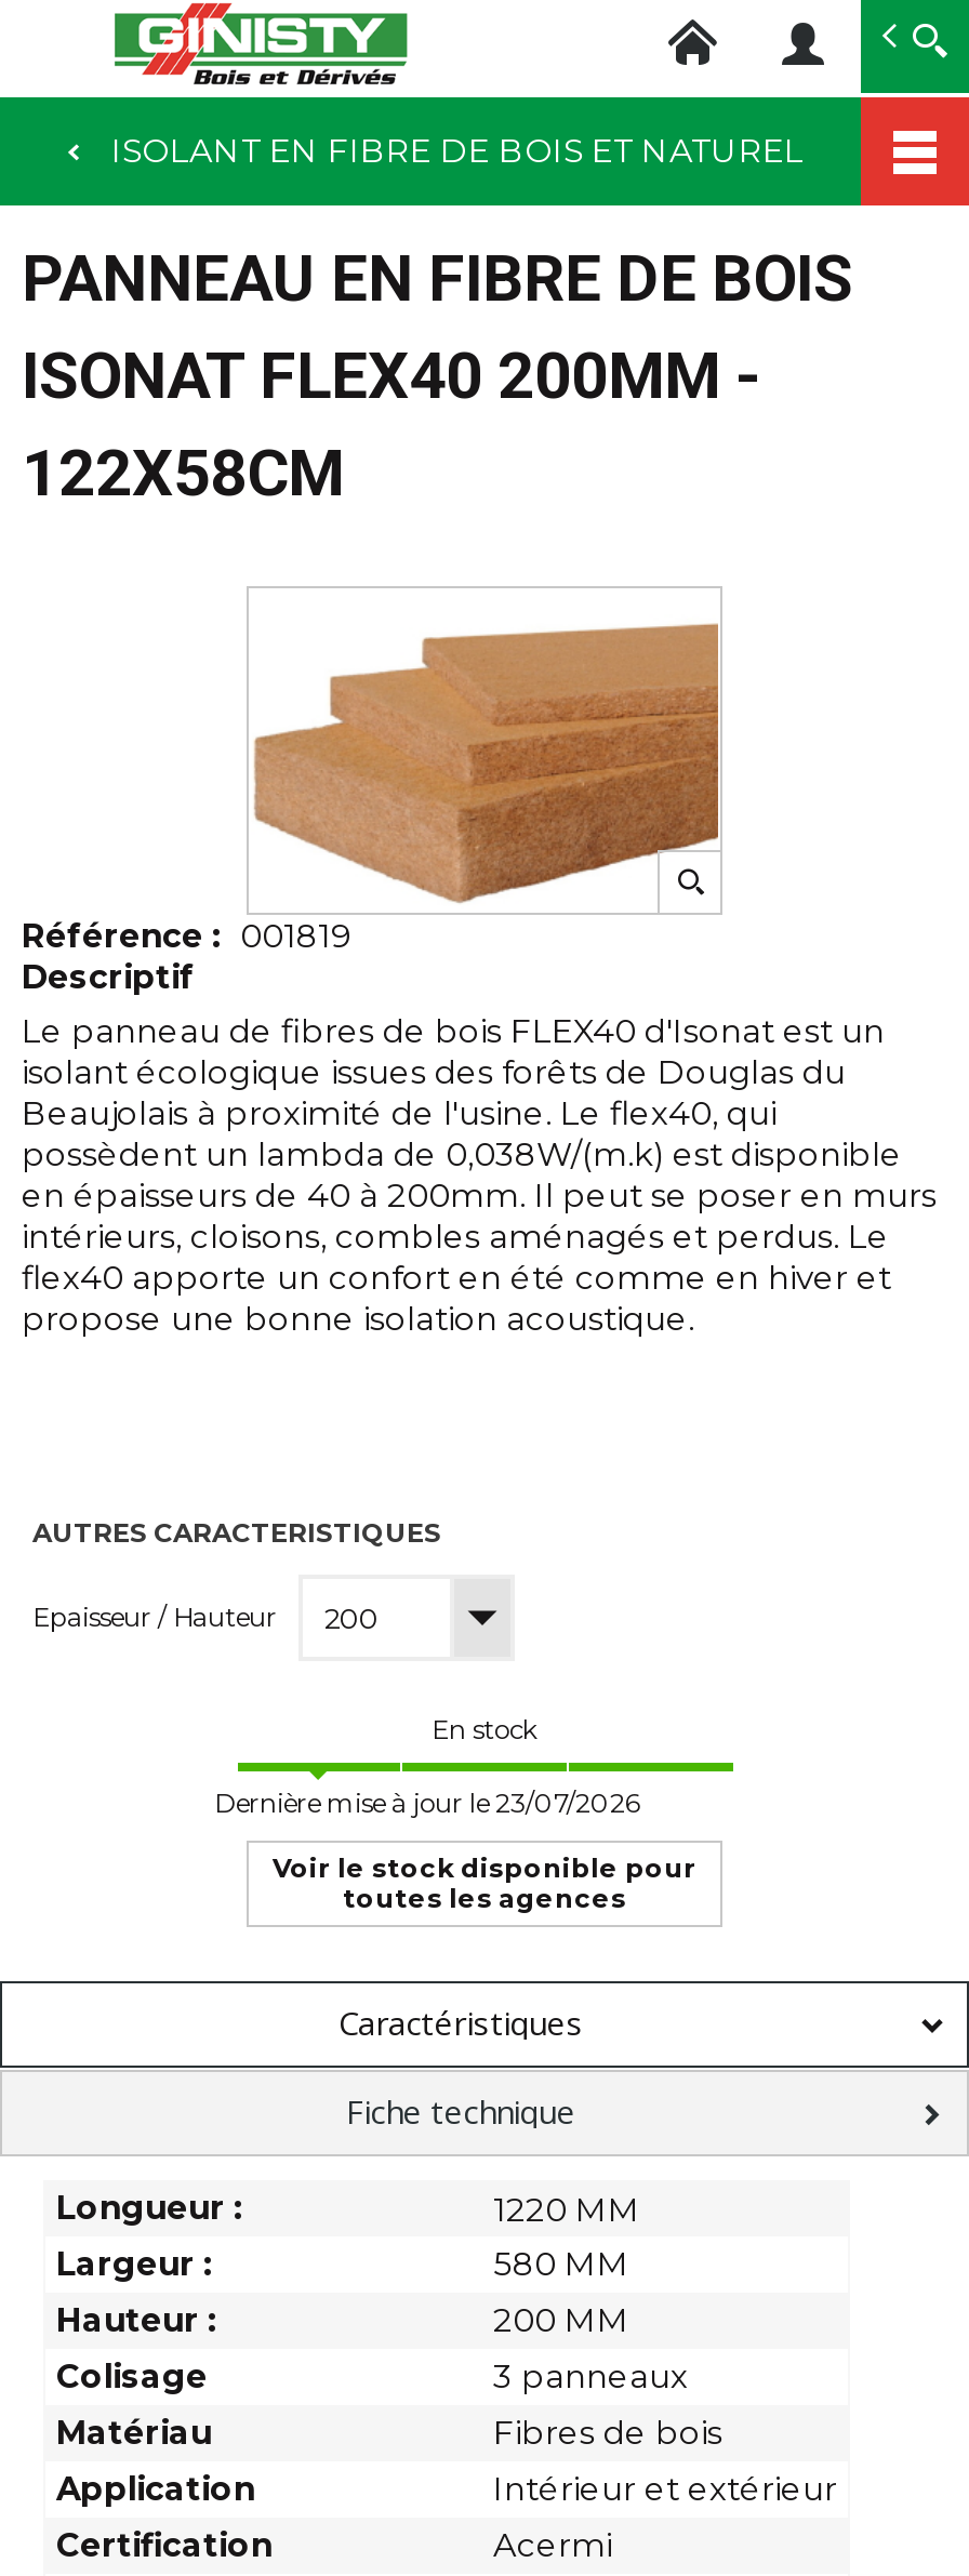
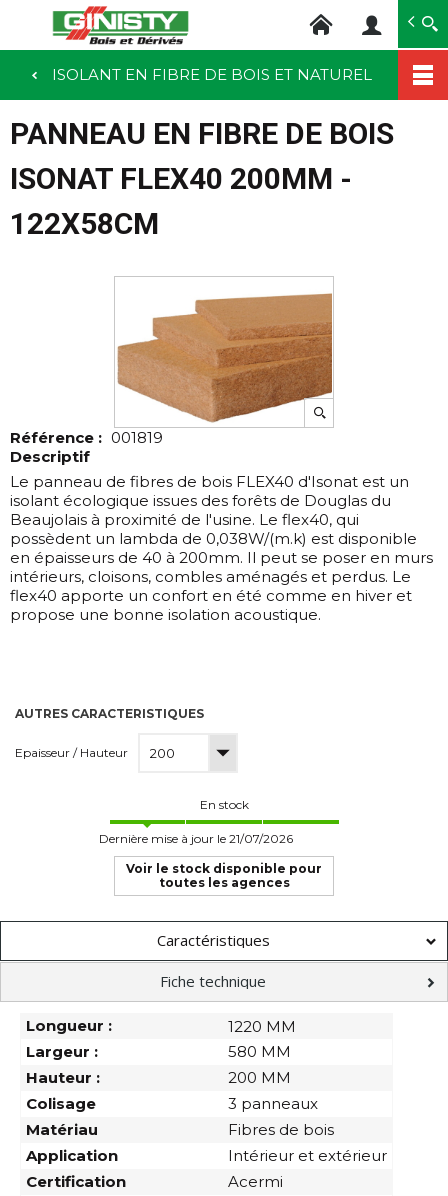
- Dernière mise à jour le 23/07/2026
+ Dernière mise à jour le 21/07/2026
